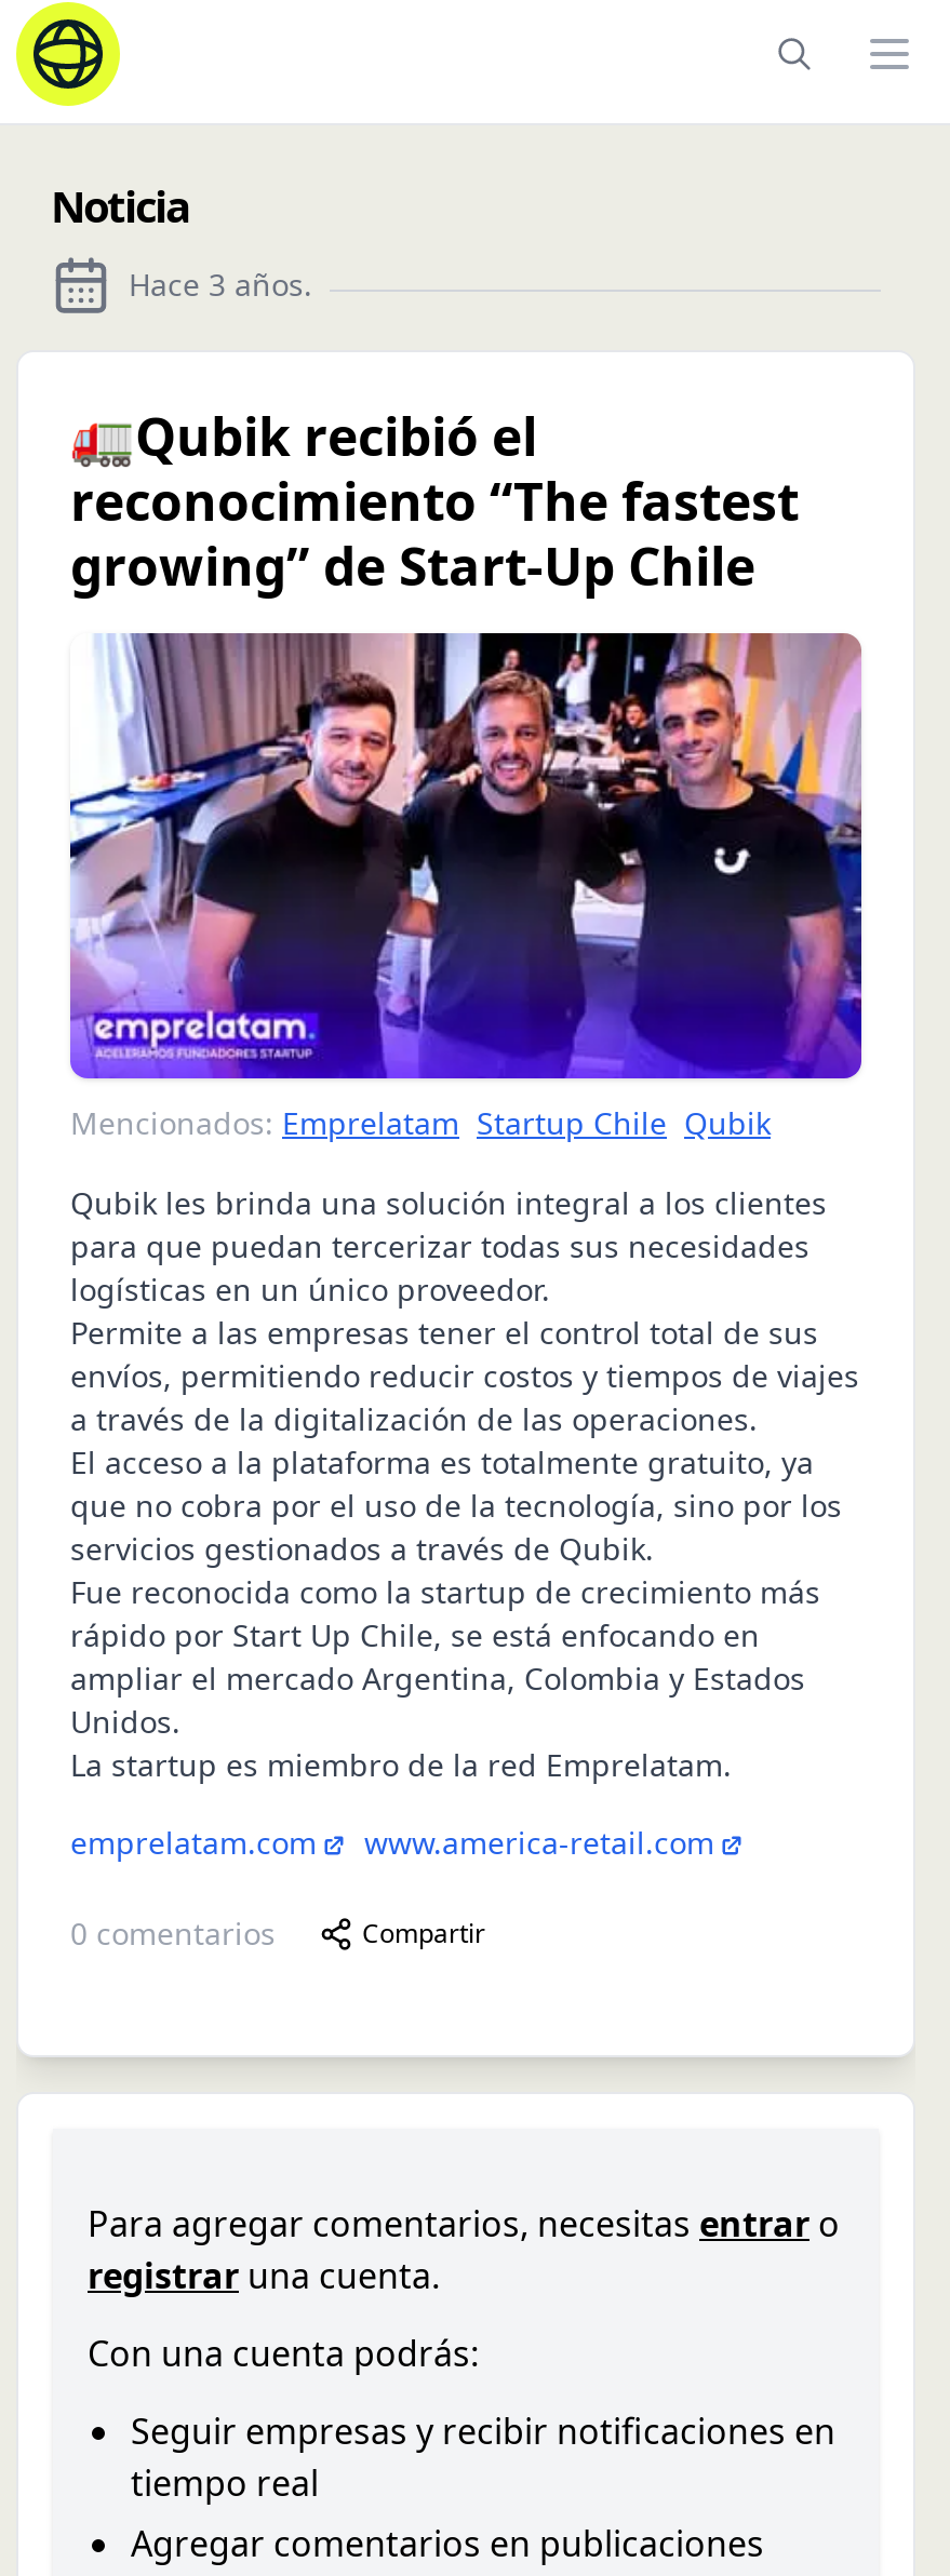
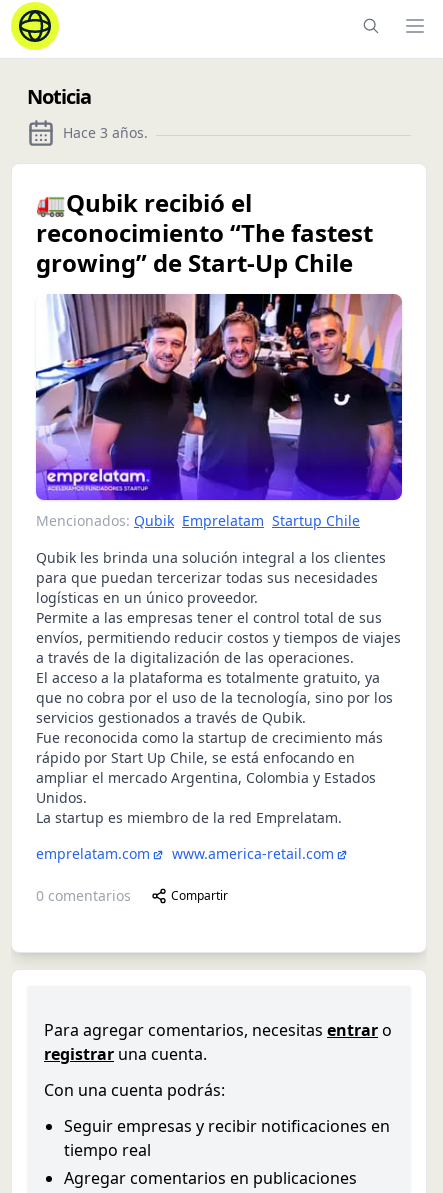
- Mencionados: Emprelatam Startup Chile Qubik
+ Mencionados: Qubik Emprelatam Startup Chile
